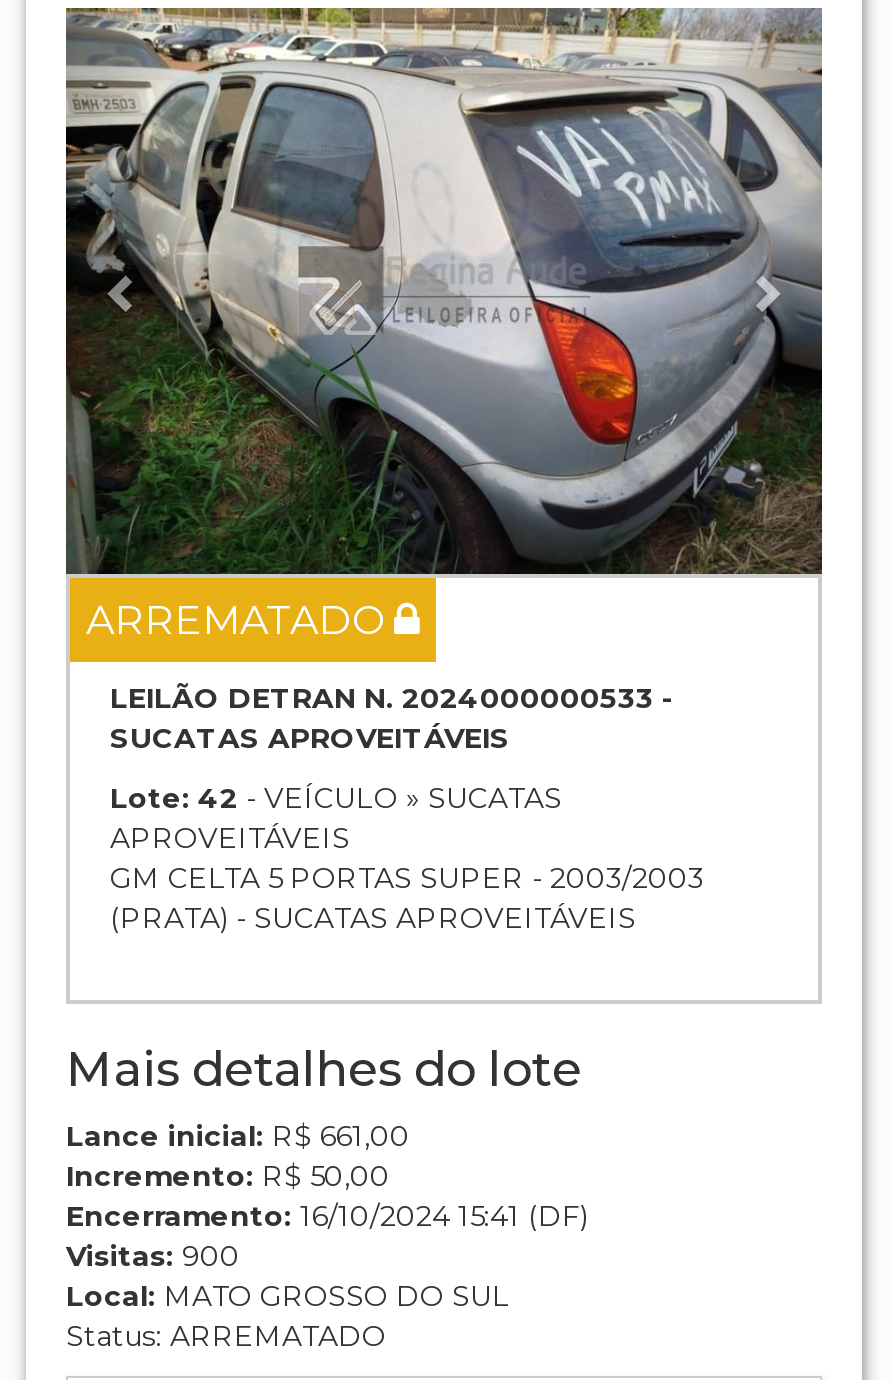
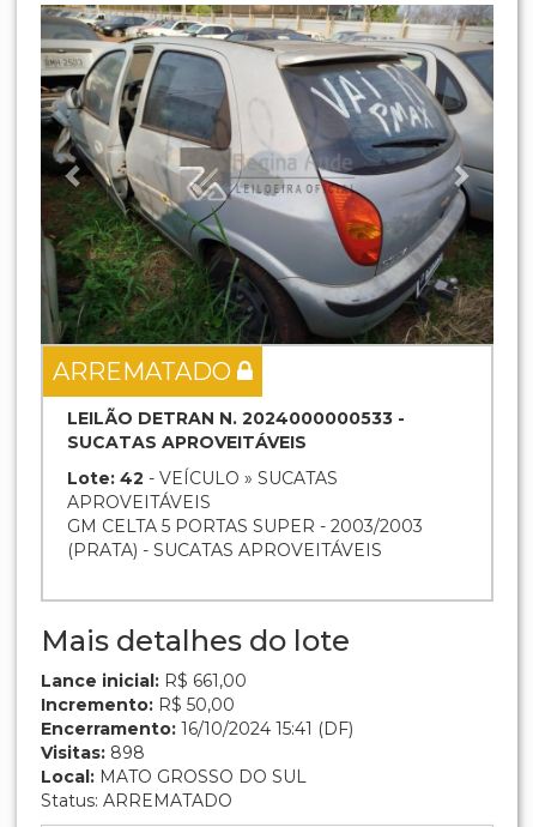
- Visitas: 900
+ Visitas: 898
